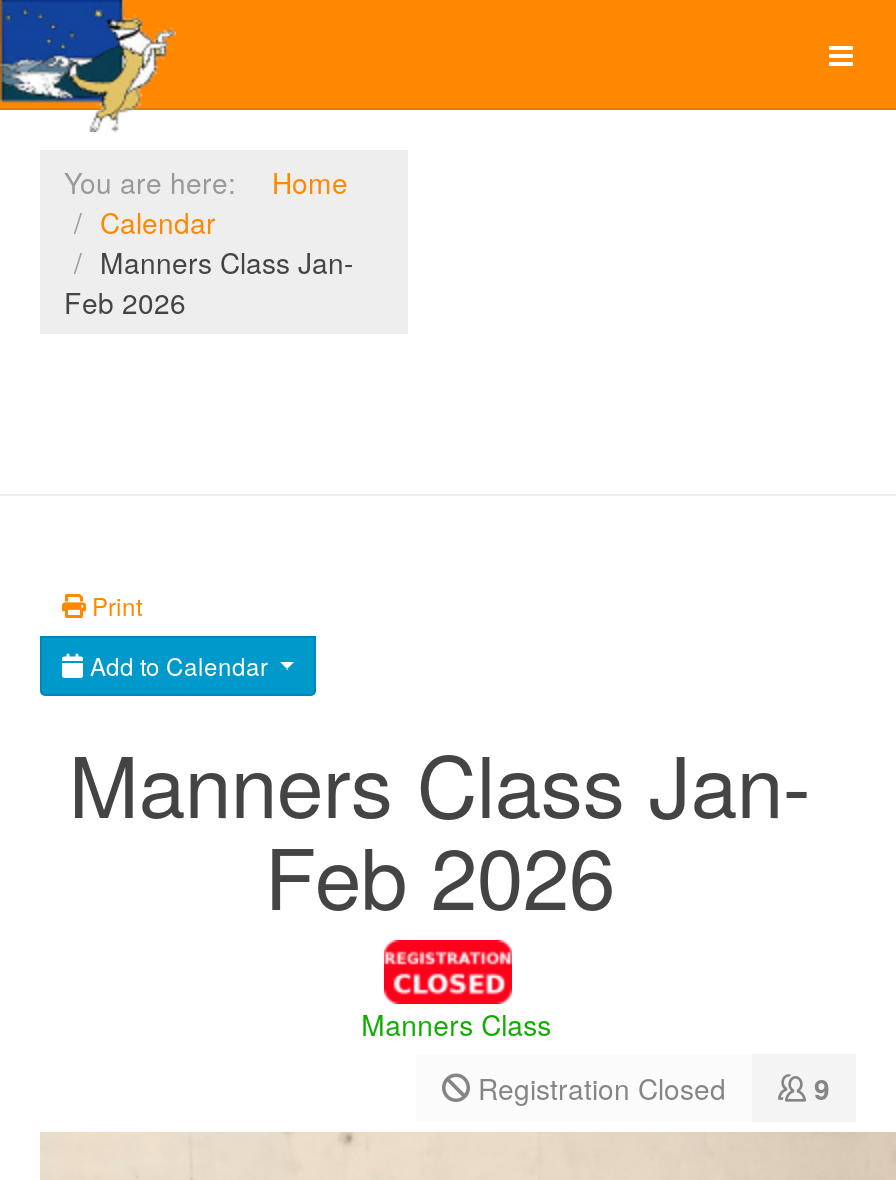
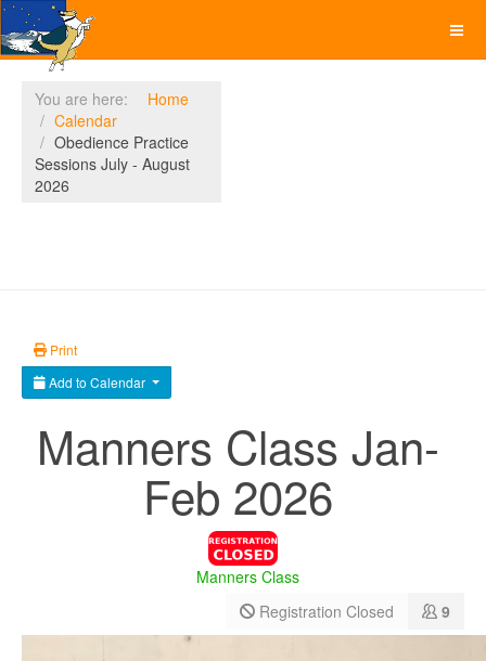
- Manners Class Jan-
- Feb 2026
+ Obedience Practice
+ Sessions July - August
+ 2026
